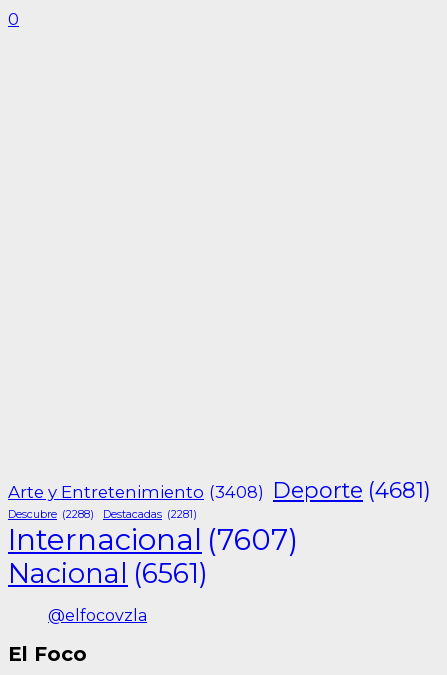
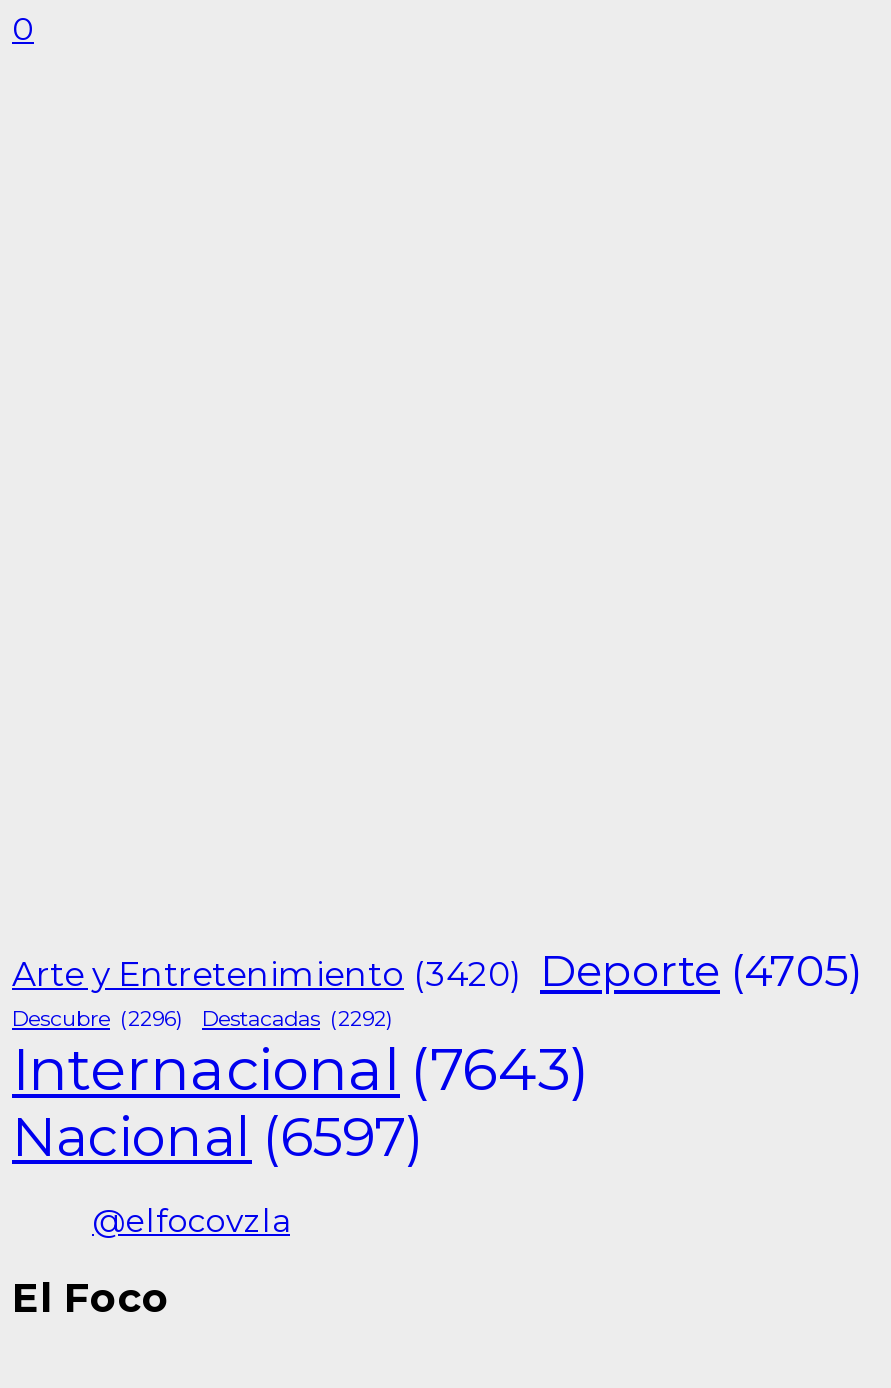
- Arte y Entretenimiento (3408) Deporte (4681)
+ Arte y Entretenimiento (3420) Deporte (4705)

- Descubre (2288)
+ Descubre (2296)

- Destacadas (2281)
+ Destacadas (2292)

- Internacional (7607)
+ Internacional (7643)

- Nacional (6561)
+ Nacional (6597)
